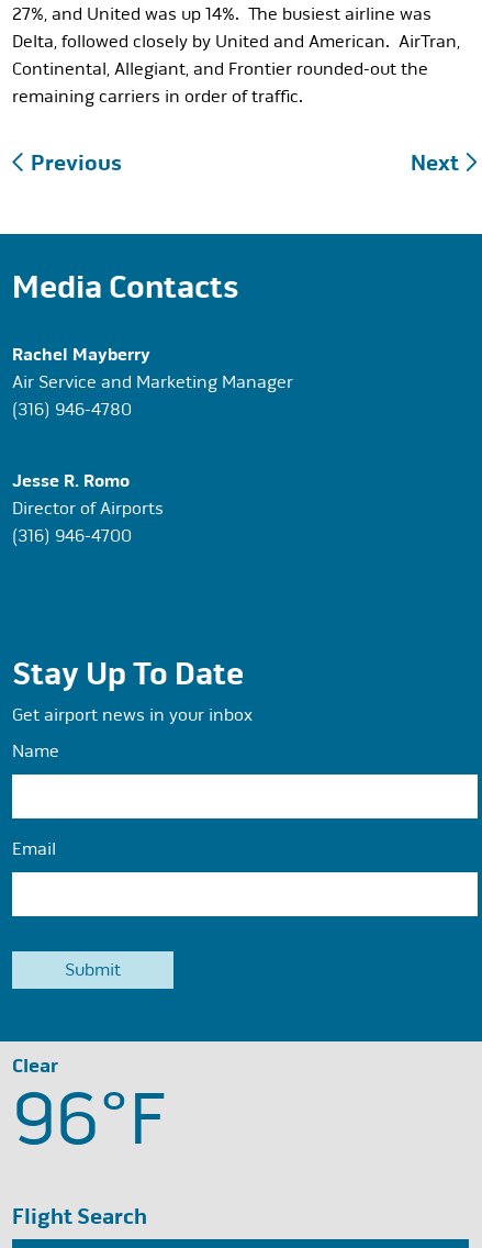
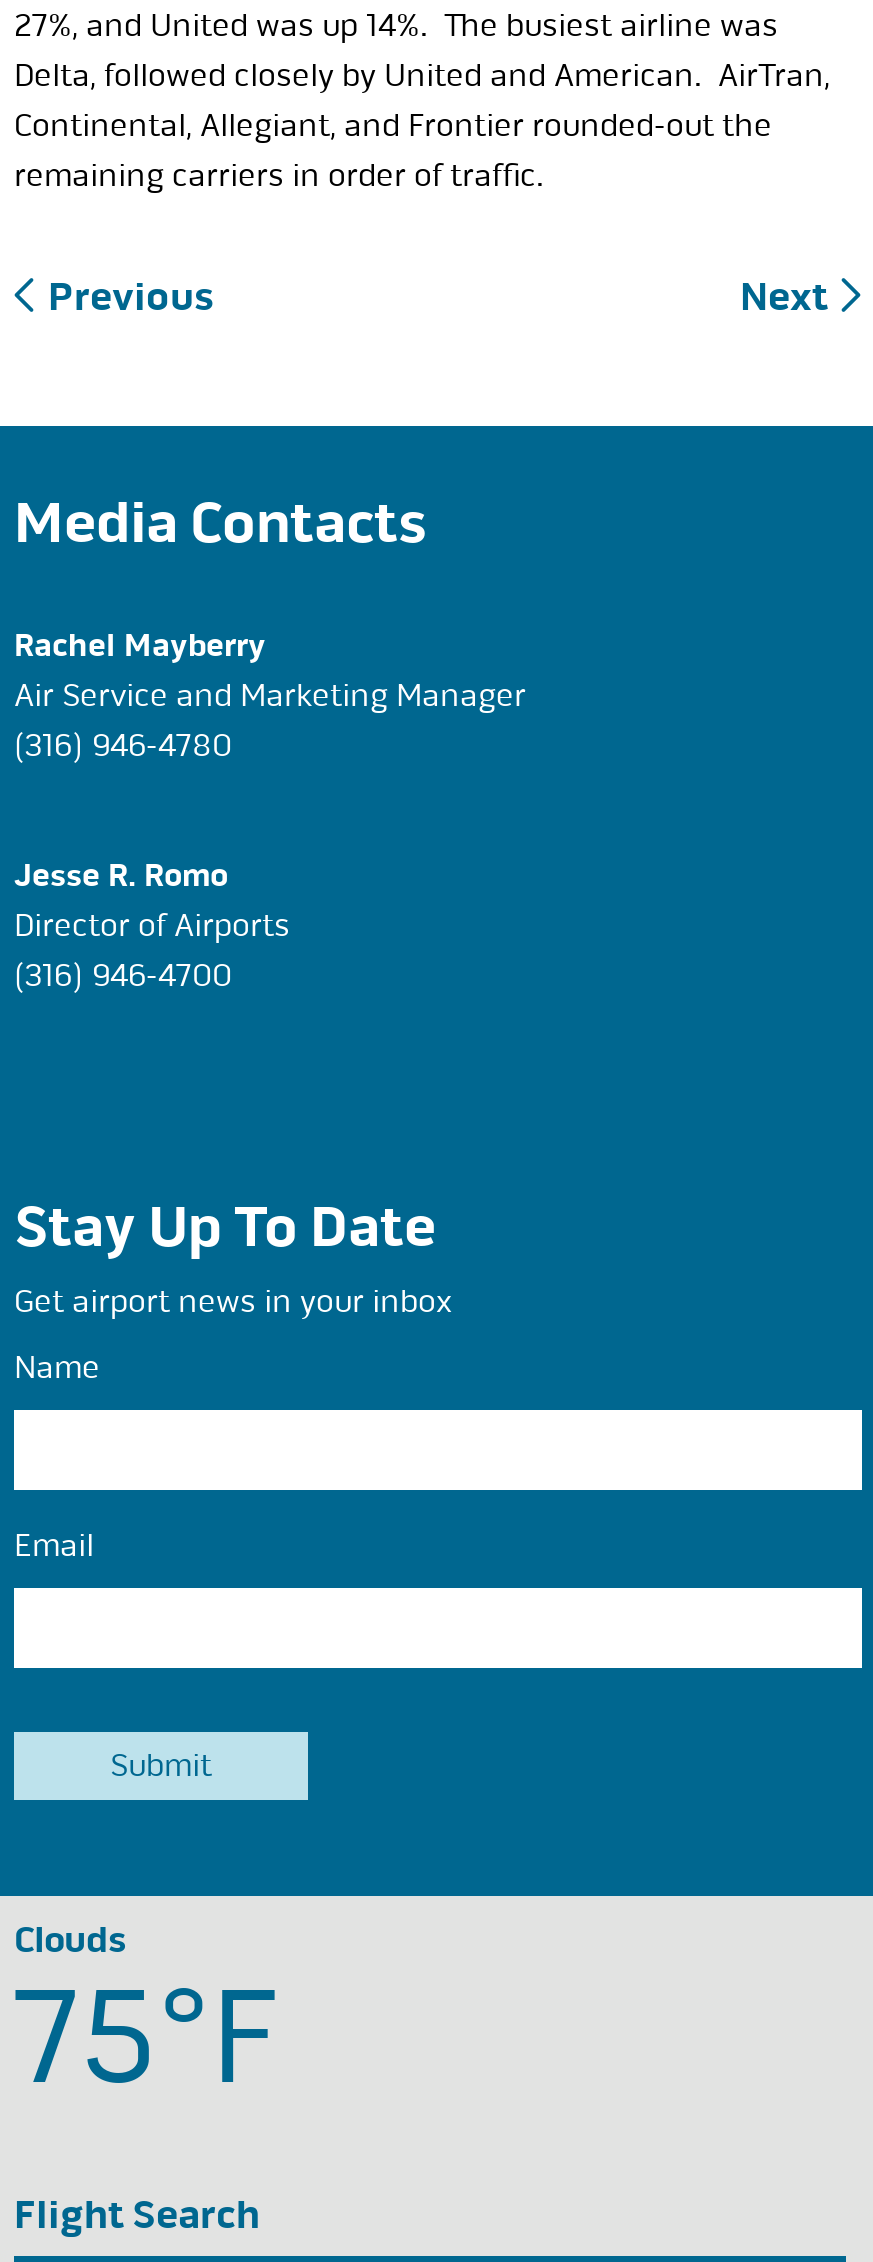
- Clear
- 96°F
+ Clouds
+ 75°F
